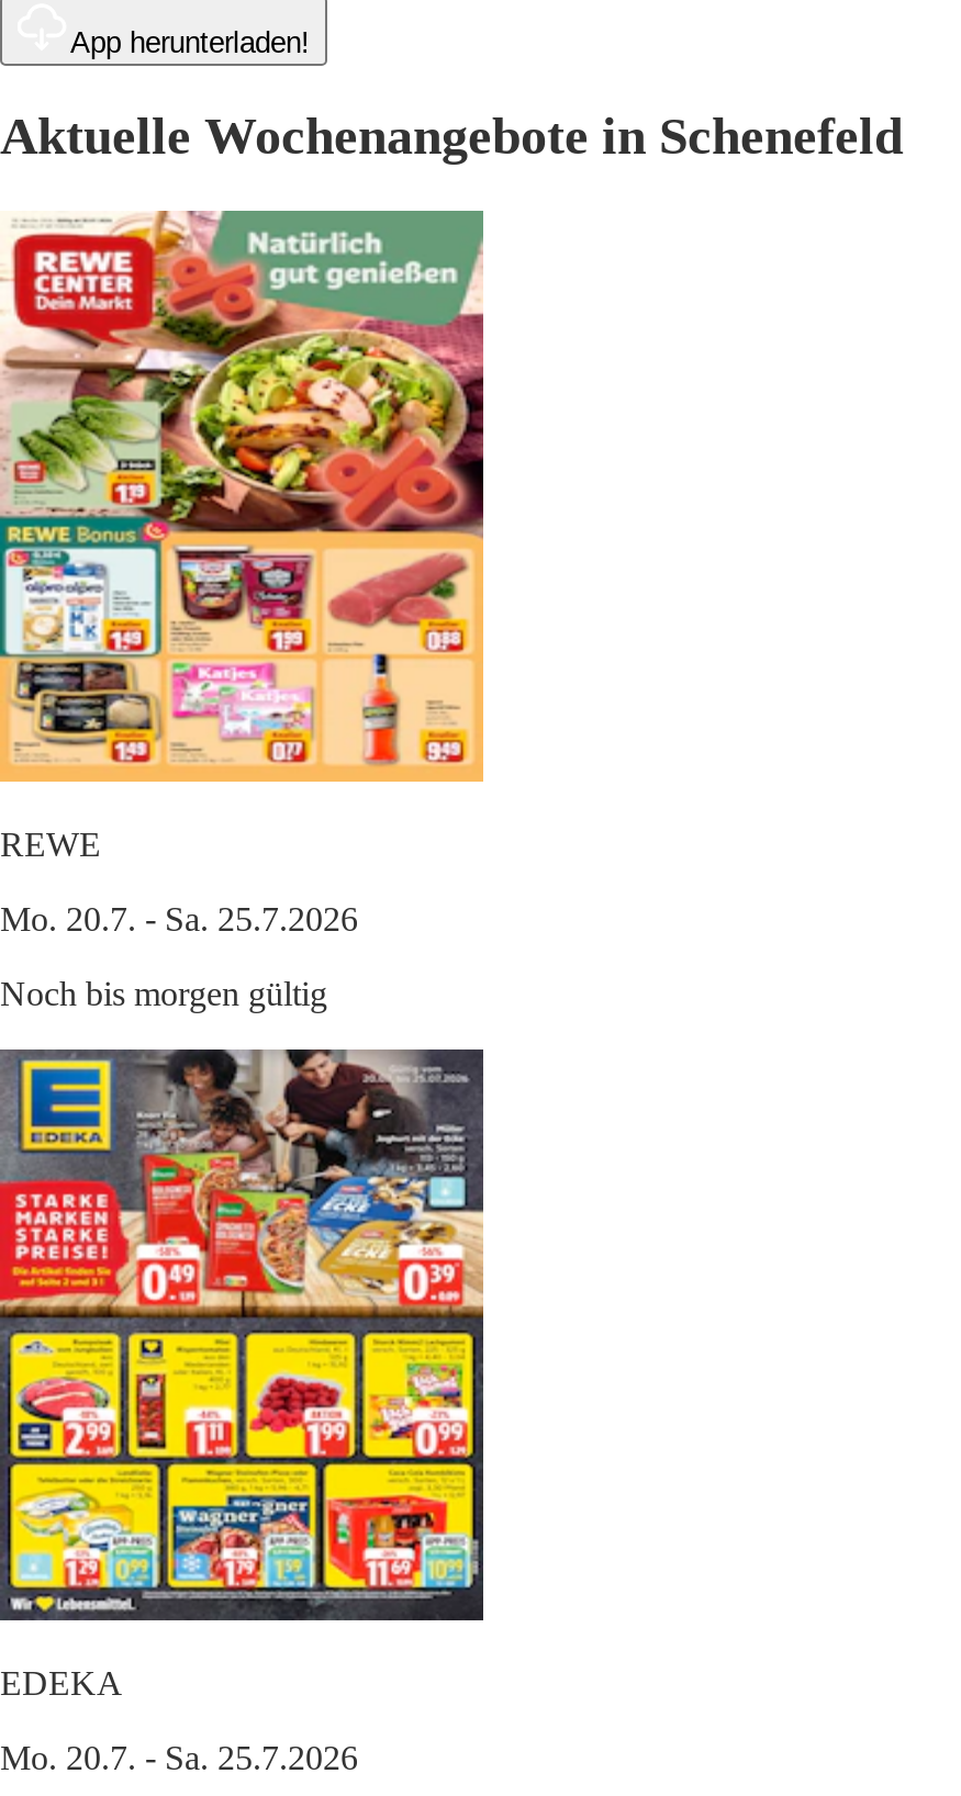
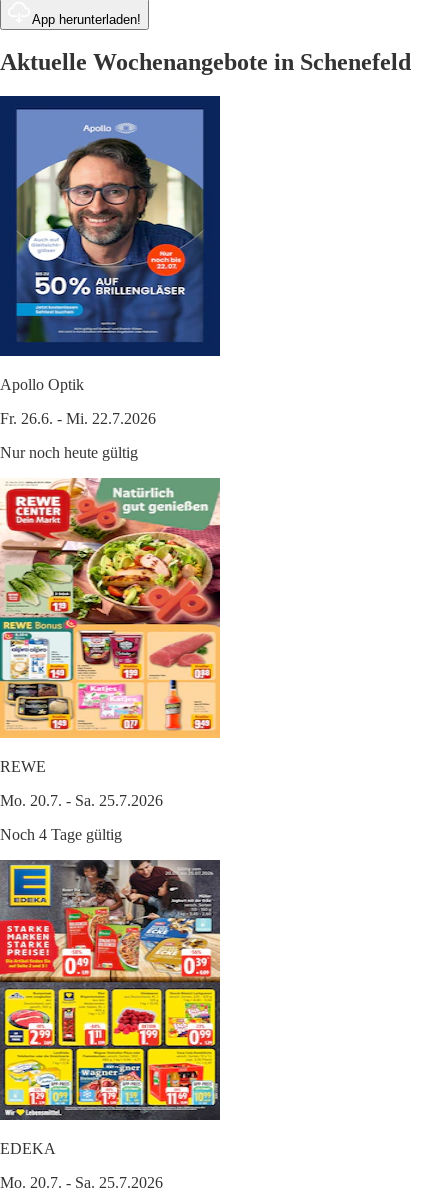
+ [image]
+ Apollo Optik
+ Fr. 26.6. - Mi. 22.7.2026
+ Nur noch heute gültig

- Noch bis morgen gültig
+ Noch 4 Tage gültig
